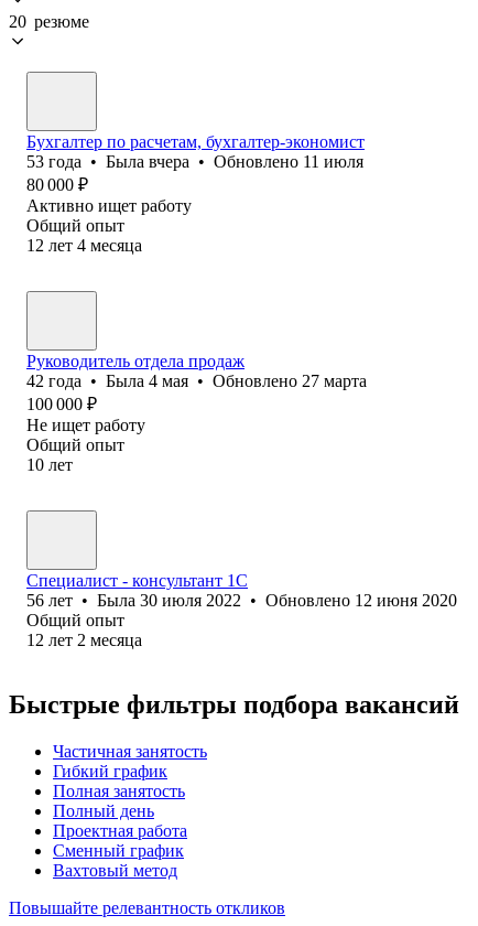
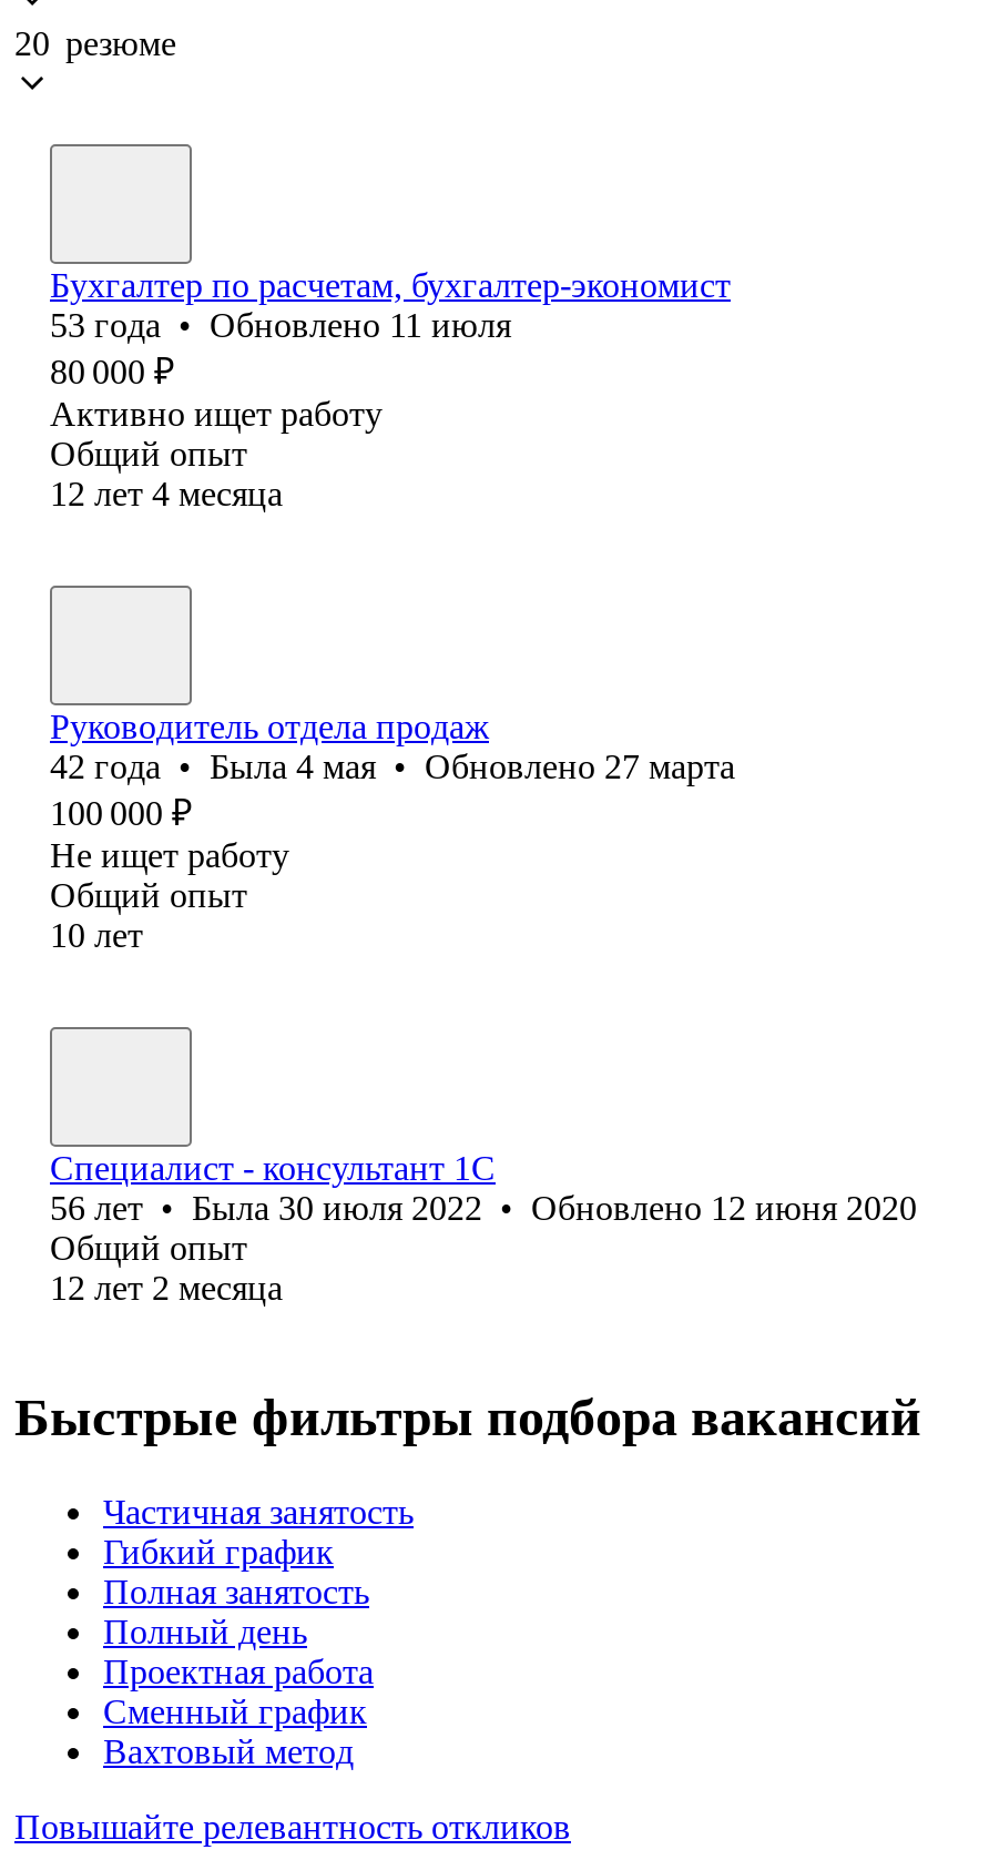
- 53 года • Была вчера • Обновлено 11 июля
+ 53 года • Обновлено 11 июля
